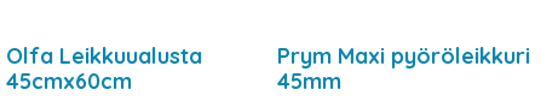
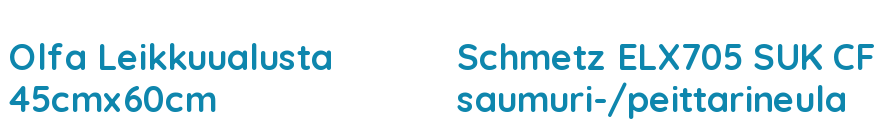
- Prym Maxi pyöröleikkuri
- 45mm
+ Schmetz ELX705 SUK CF
+ saumuri-/peittarineula
